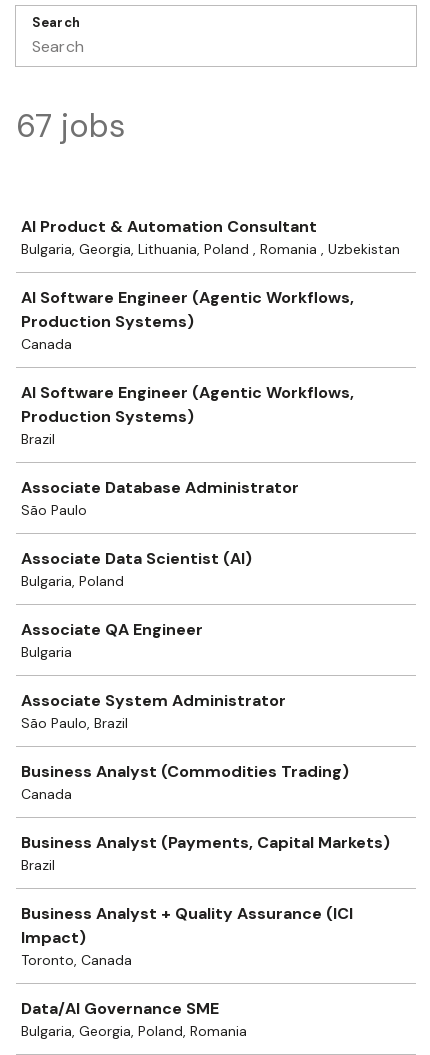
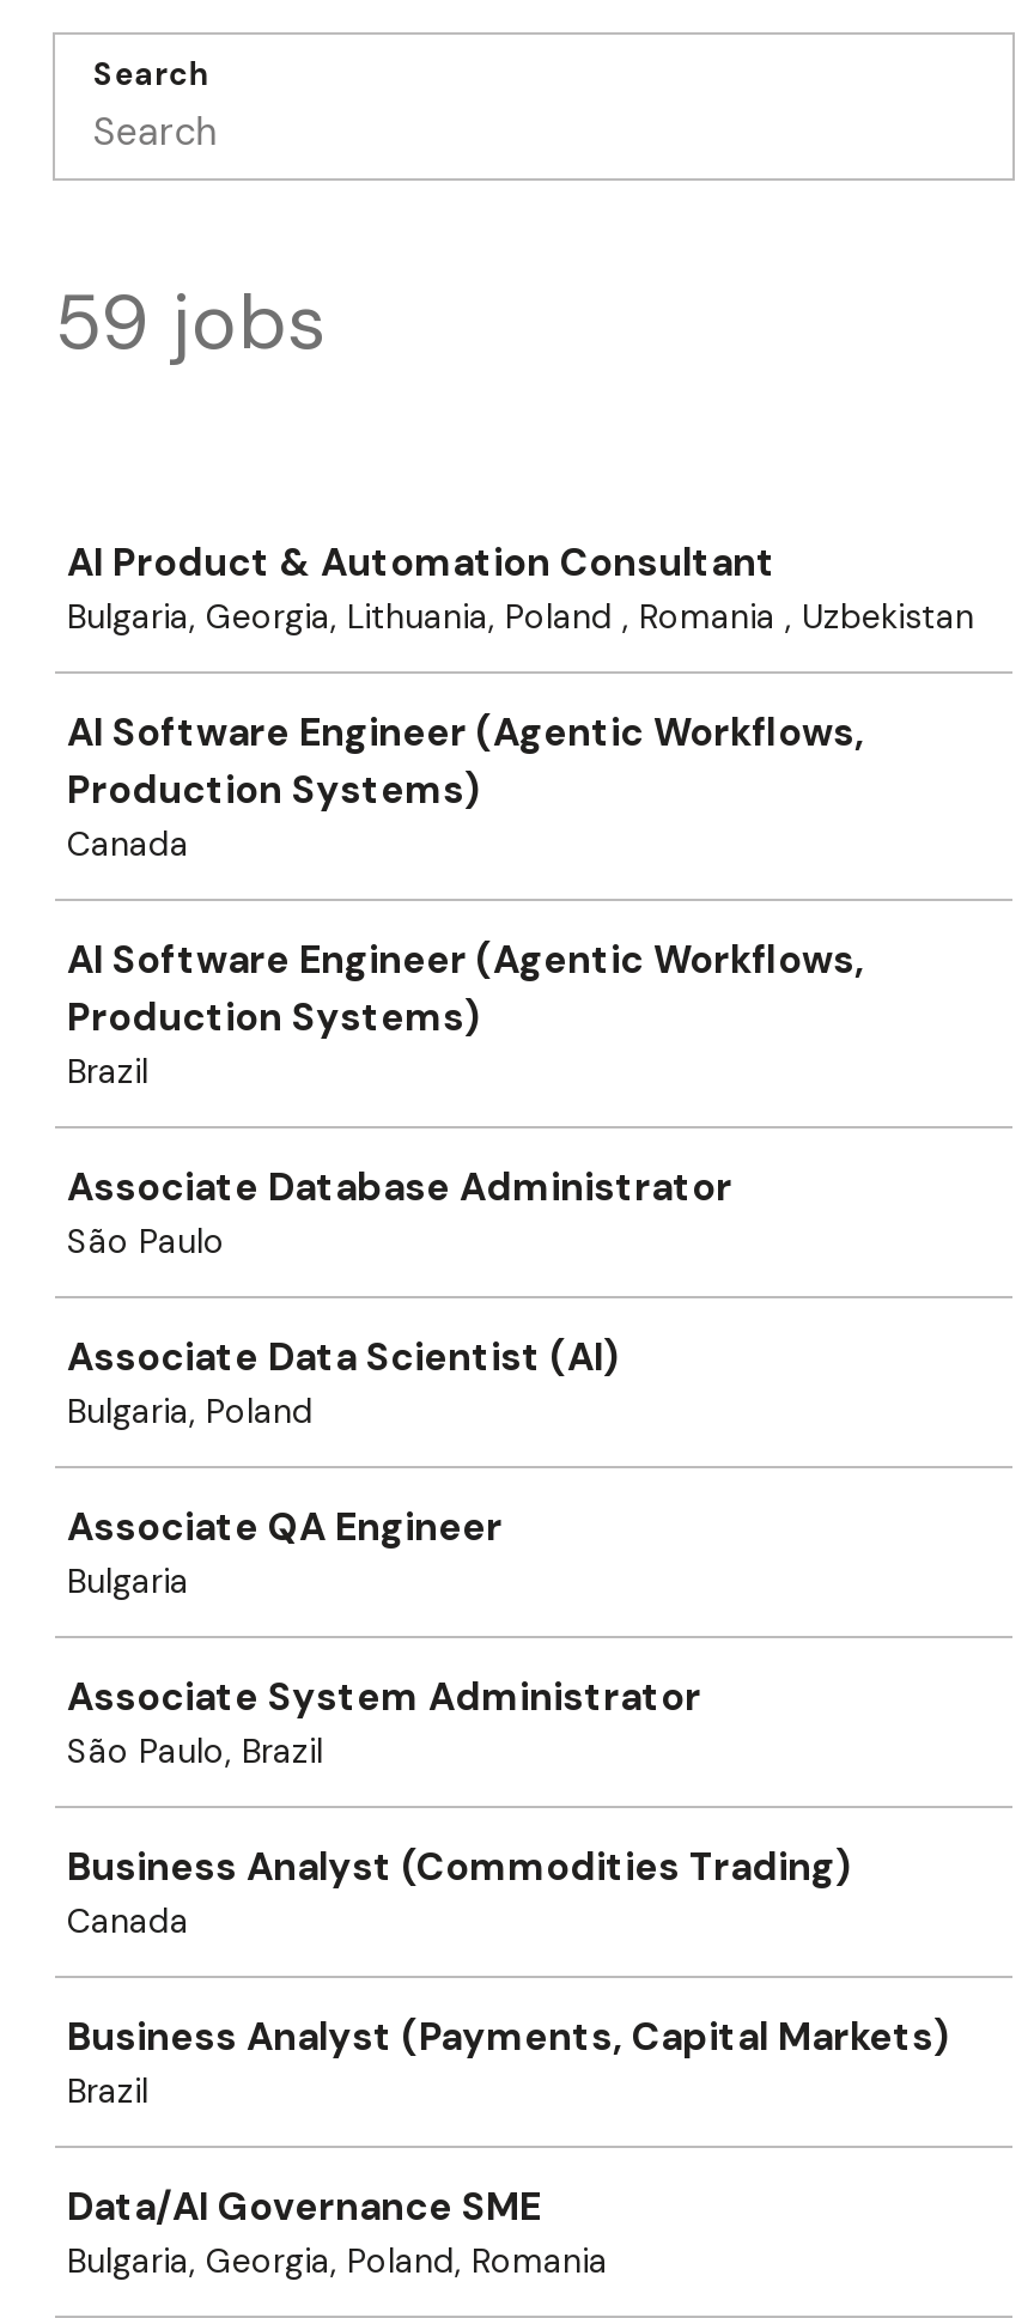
- 67 jobs
+ 59 jobs

- Business Analyst + Quality Assurance (ICI
- Impact)
- Toronto, Canada
